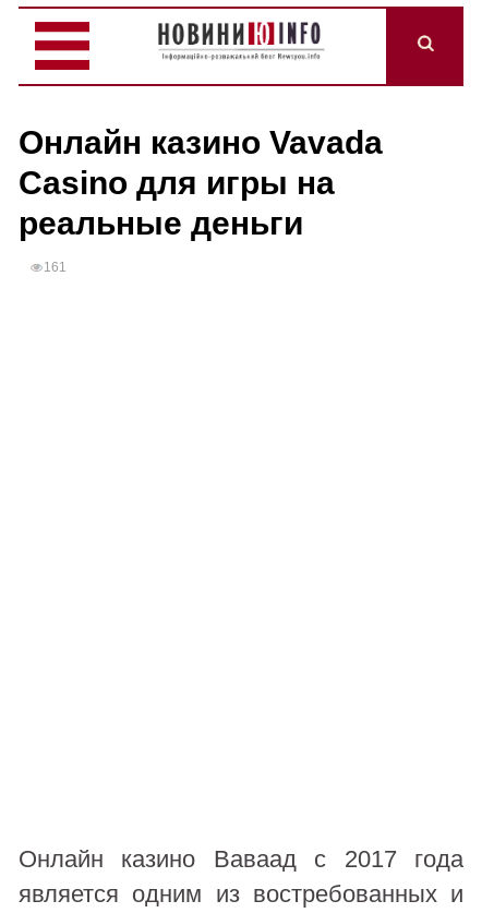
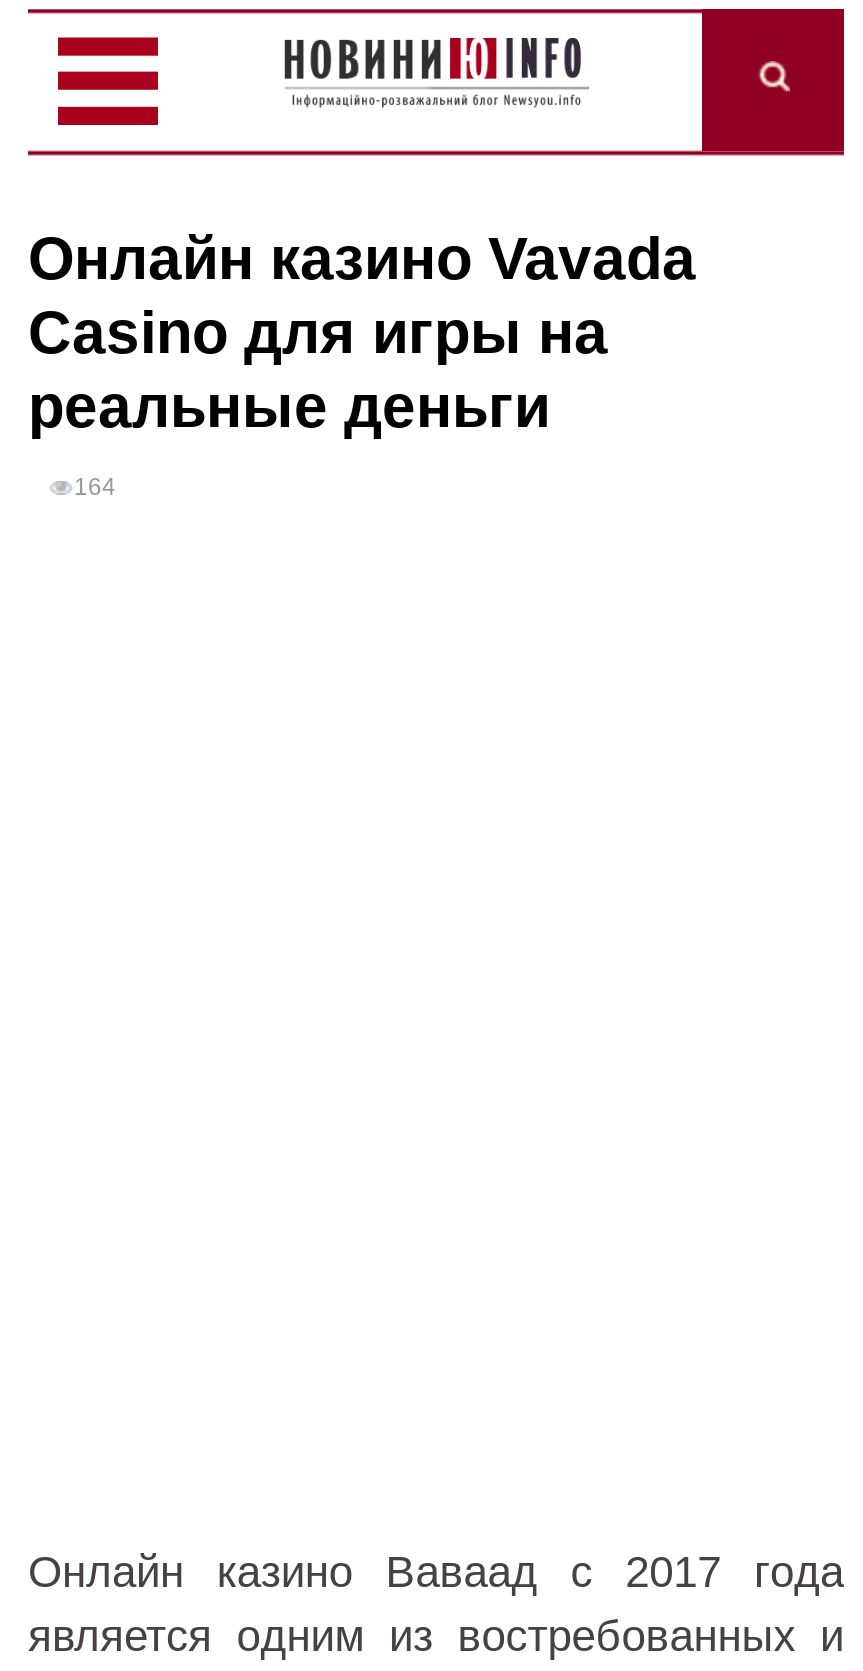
- 161
+ 164
